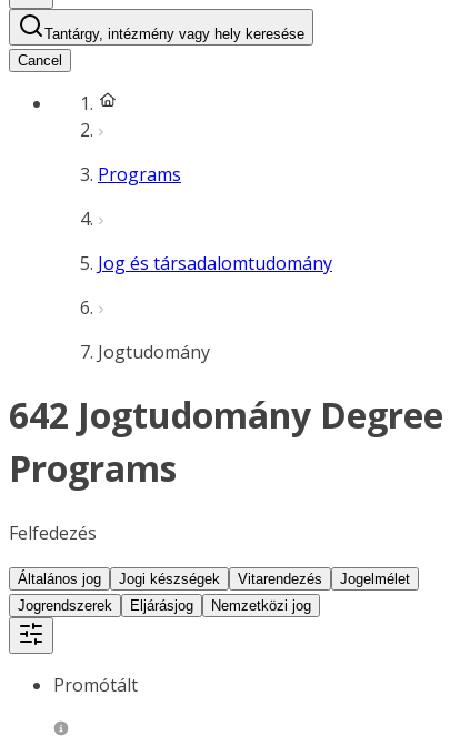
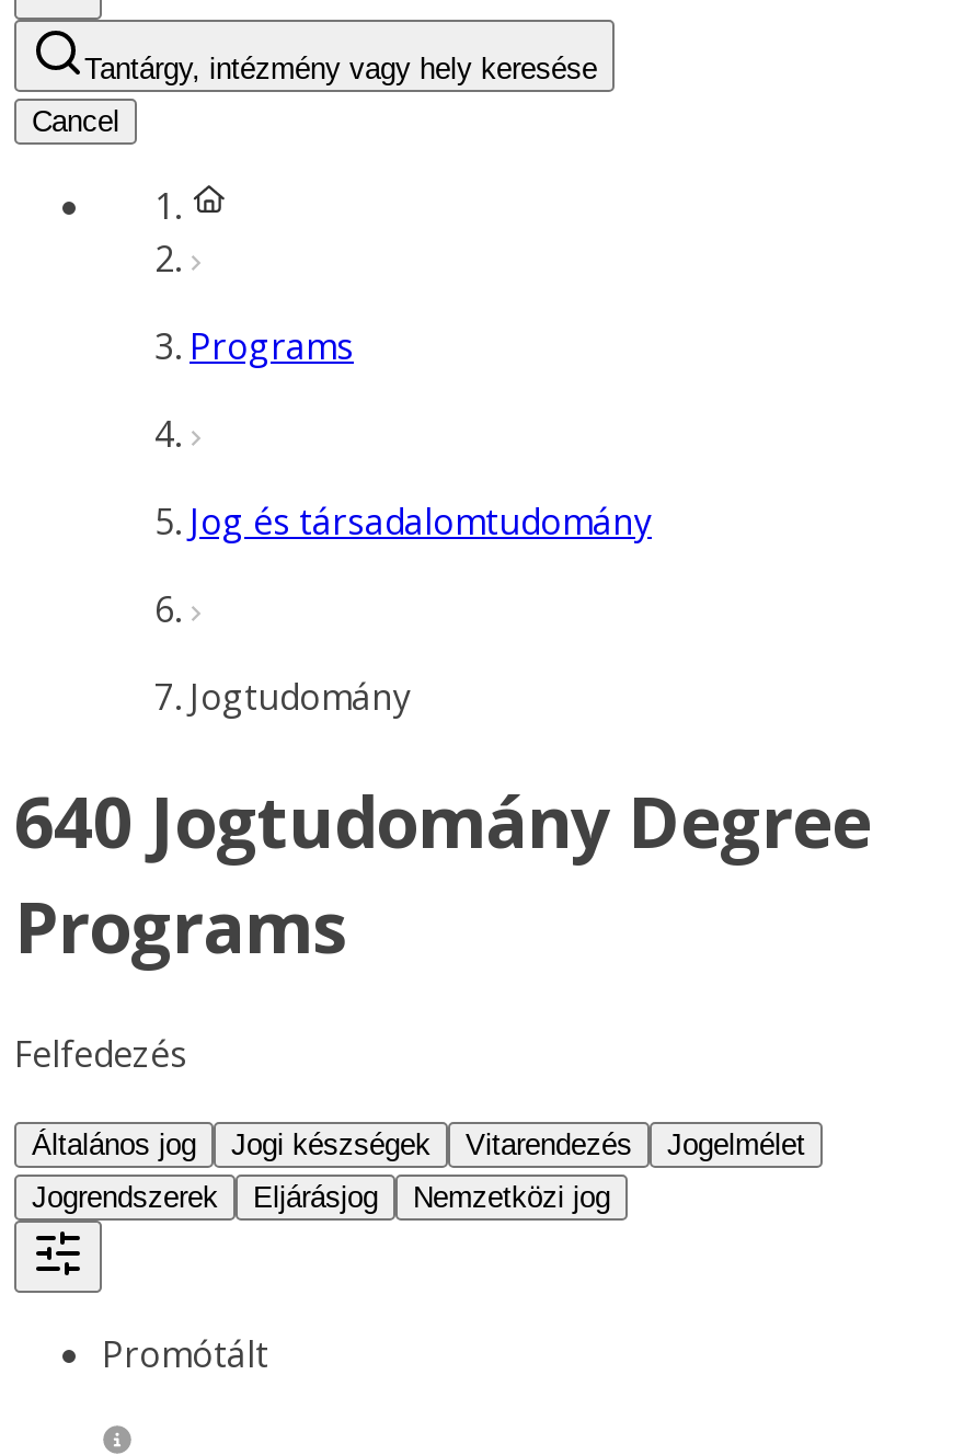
- 642 Jogtudomány Degree
+ 640 Jogtudomány Degree
